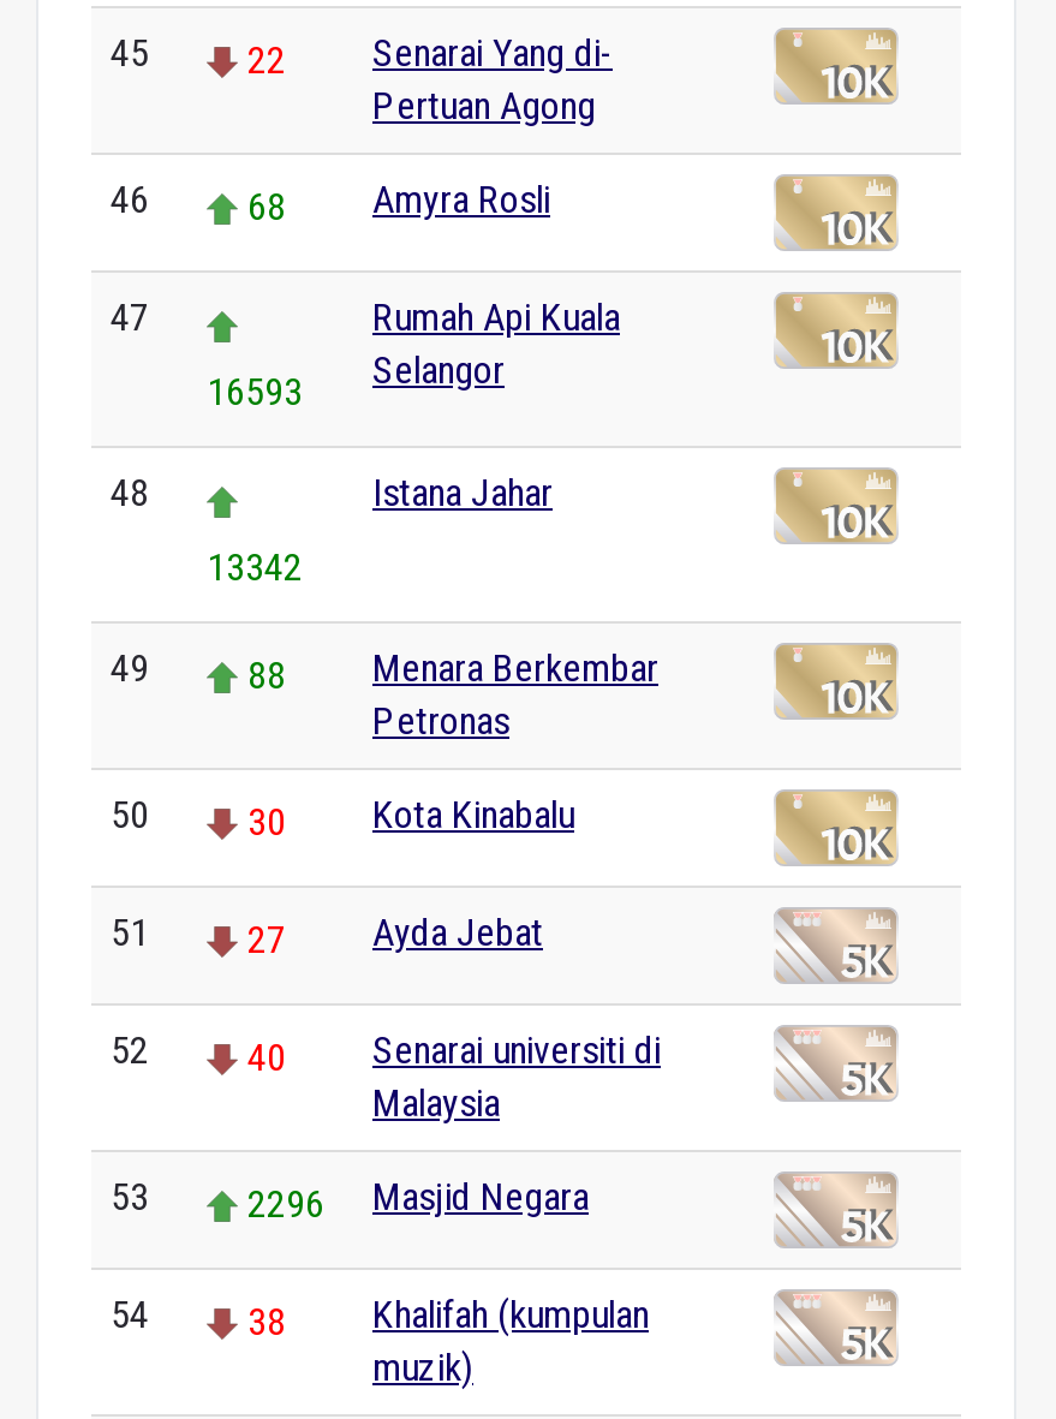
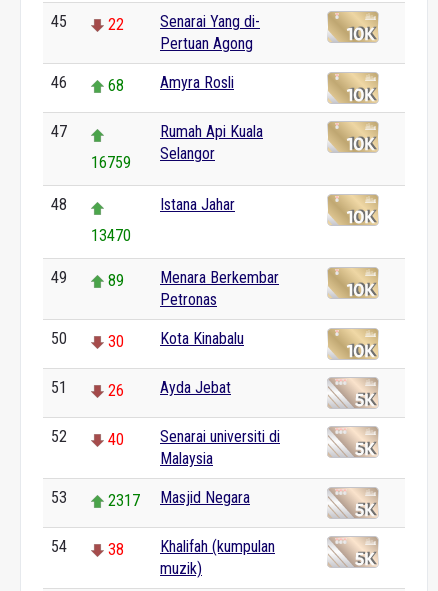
- 16593 Selangor
+ 16759 Selangor

- 13342
+ 13470

- 49 88 Menara Berkembar
+ 49 89 Menara Berkembar

- 51 27 Ayda Jebat
+ 51 26 Ayda Jebat

- 53 2296 Masjid Negara
+ 53 2317 Masjid Negara
